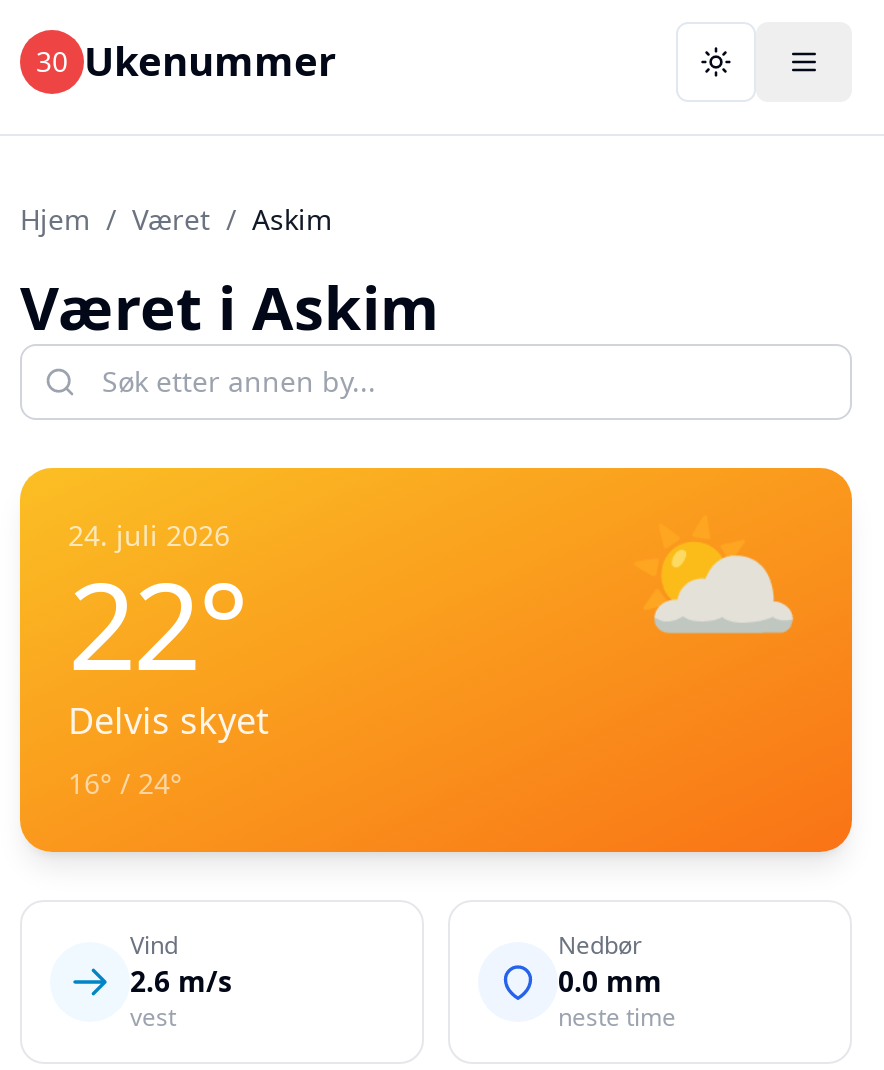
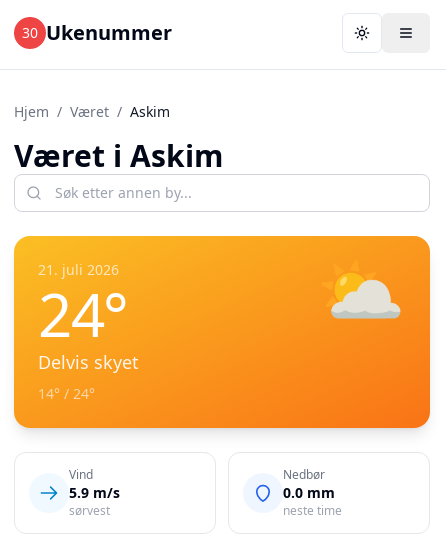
- 24. juli 2026
+ 21. juli 2026

- 22°
+ 24°

- 16° / 24°
+ 14° / 24°

- 2.6 m/s
- vest
+ 5.9 m/s
+ sørvest
